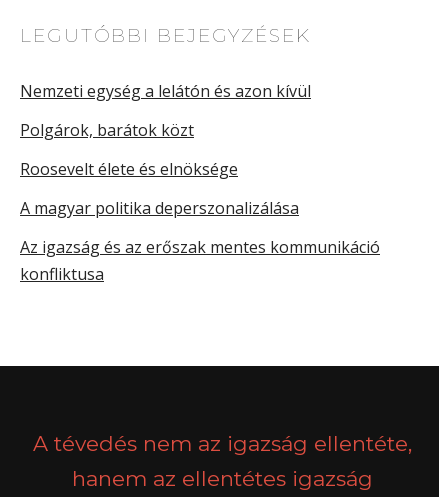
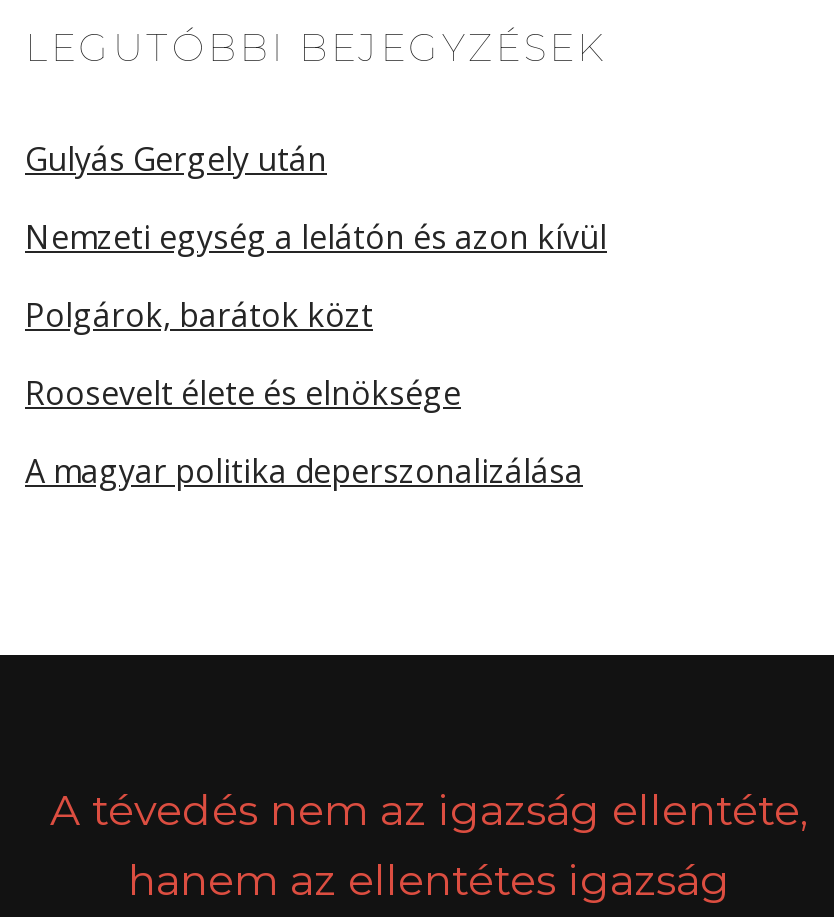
+ Gulyás Gergely után

moved down: Nemzeti egység a lelátón és azon kívül | Polgárok, barátok közt | Roosevelt élete és elnöksége | A magyar politika deperszonalizálása

- Az igazság és az erőszak mentes kommunikáció
- konfliktusa
